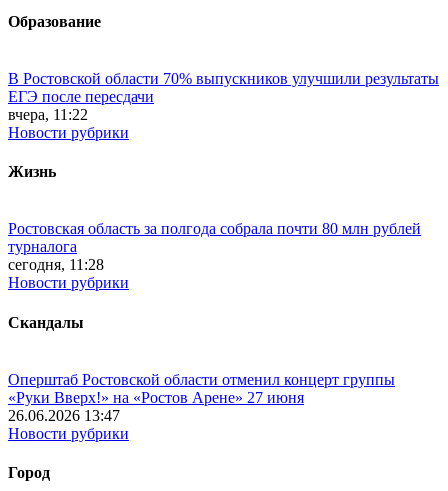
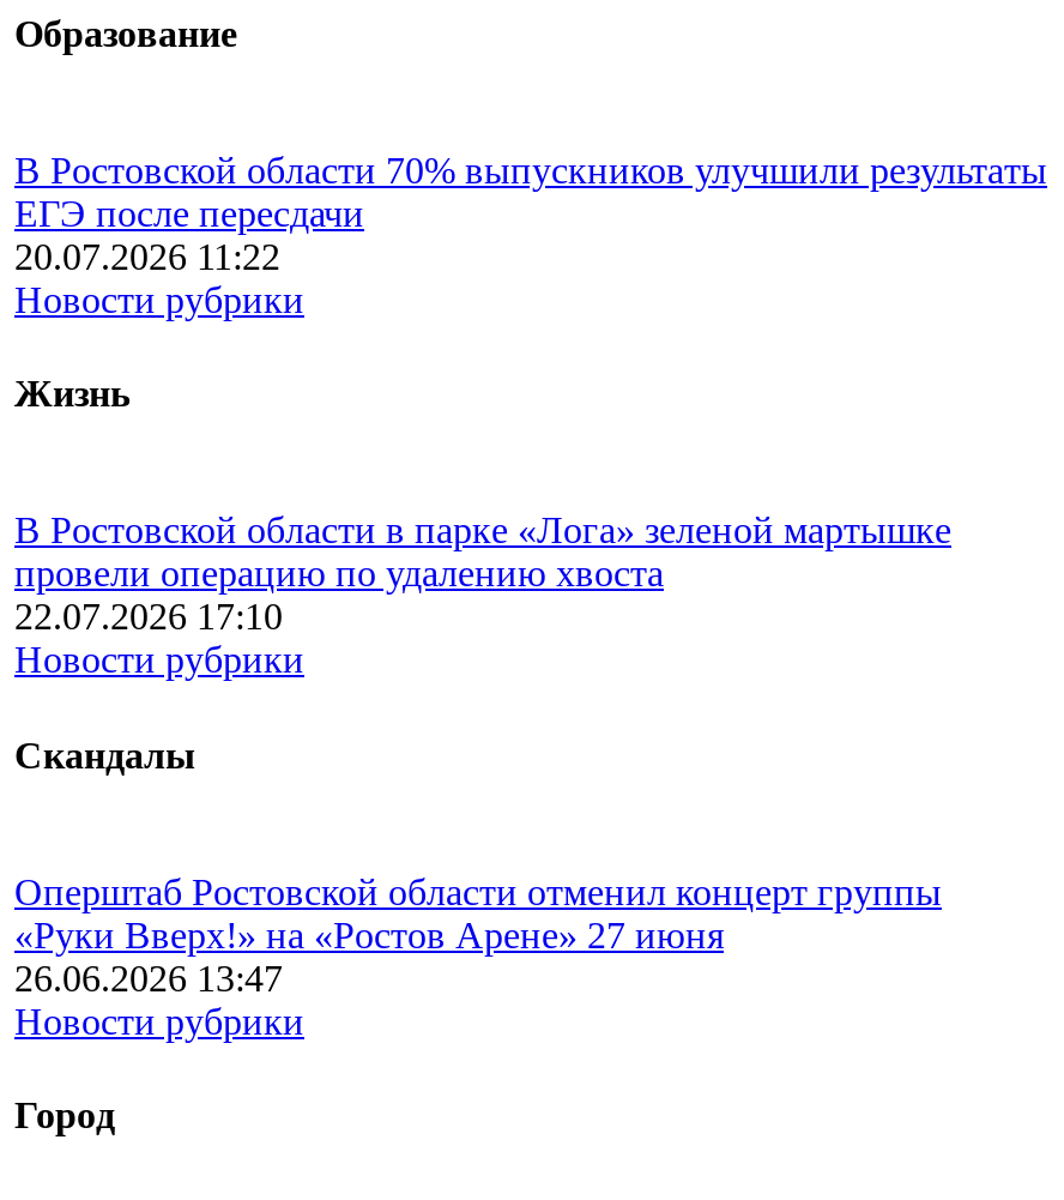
- вчера, 11:22
+ 20.07.2026 11:22

- Ростовская область за полгода собрала почти 80 млн рублей
- турналога
- сегодня, 11:28
+ В Ростовской области в парке «Лога» зеленой мартышке
+ провели операцию по удалению хвоста
+ 22.07.2026 17:10
